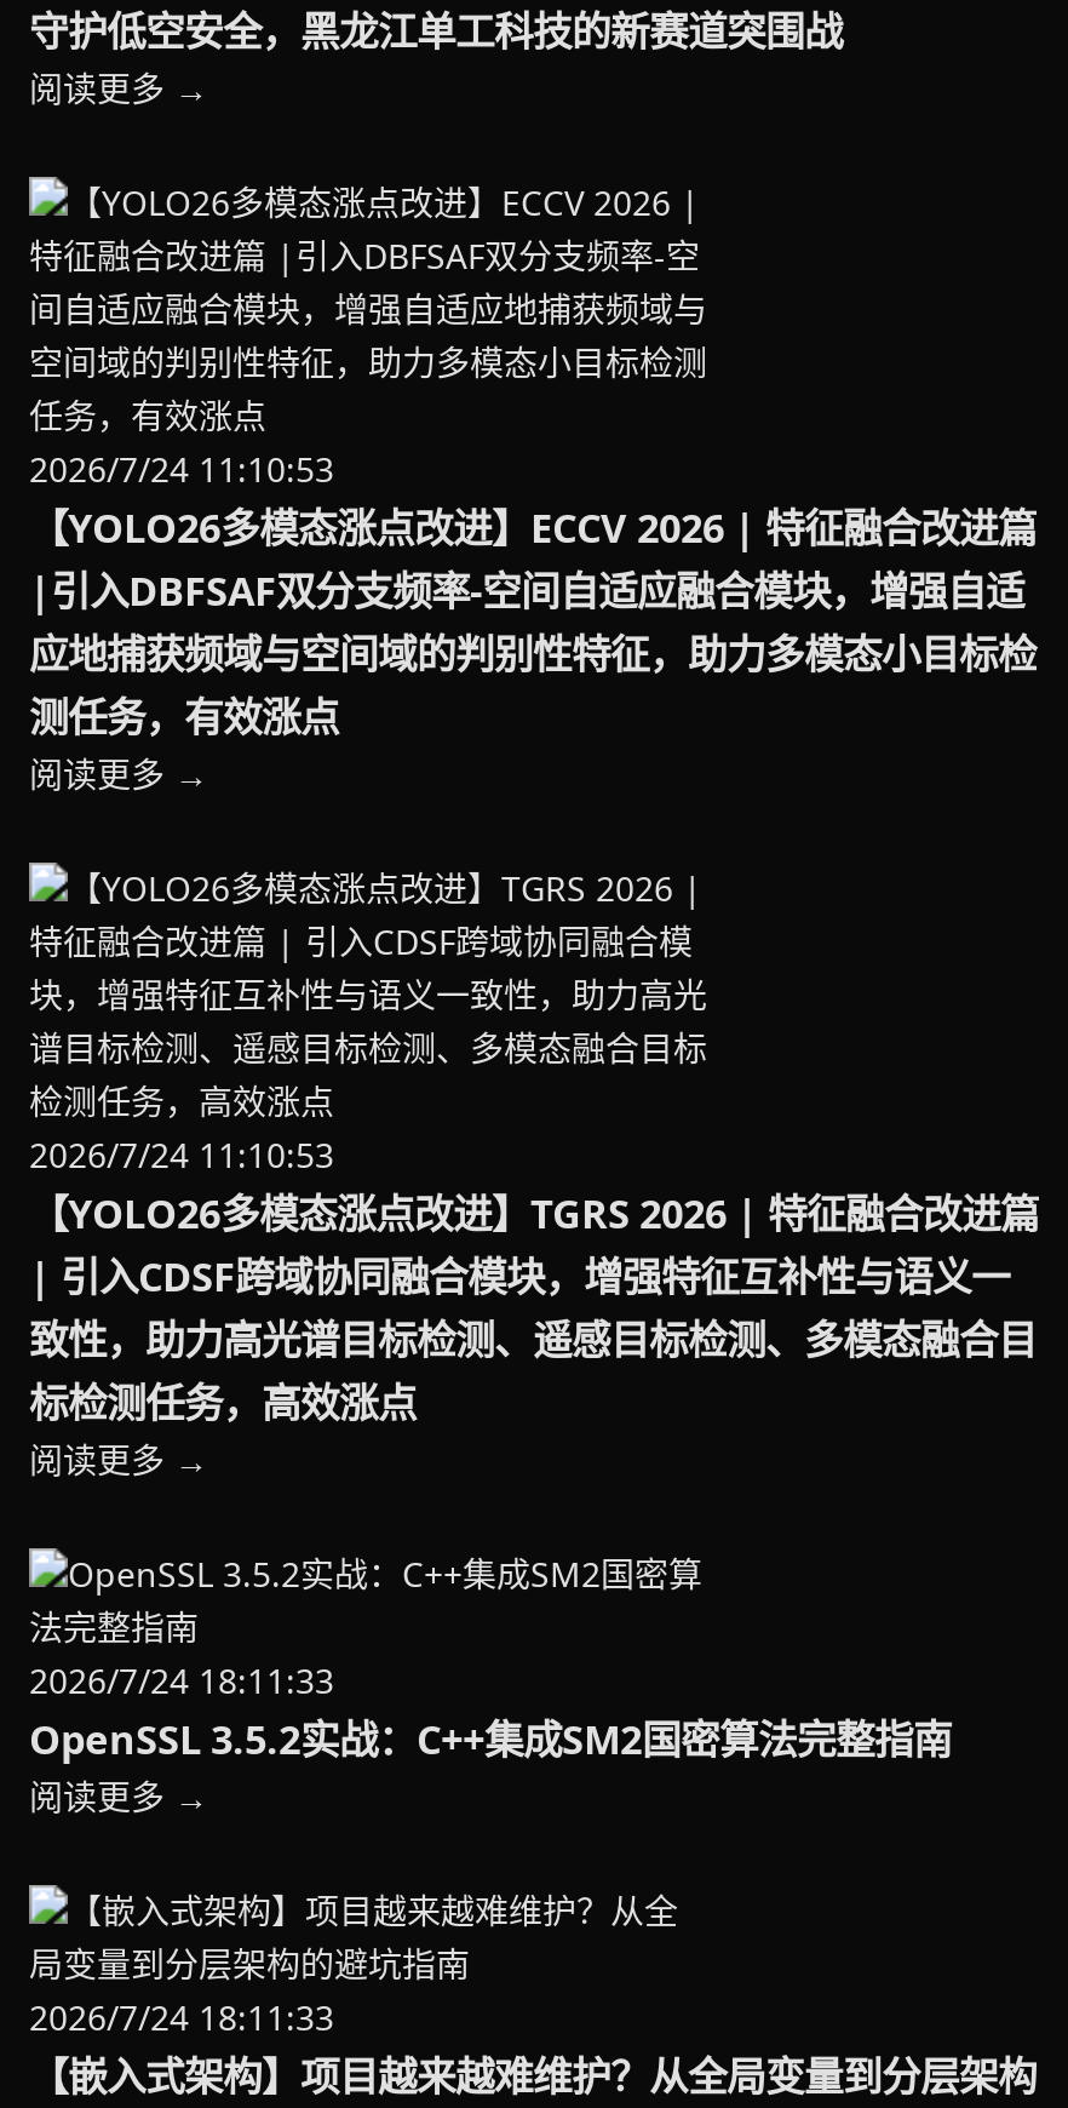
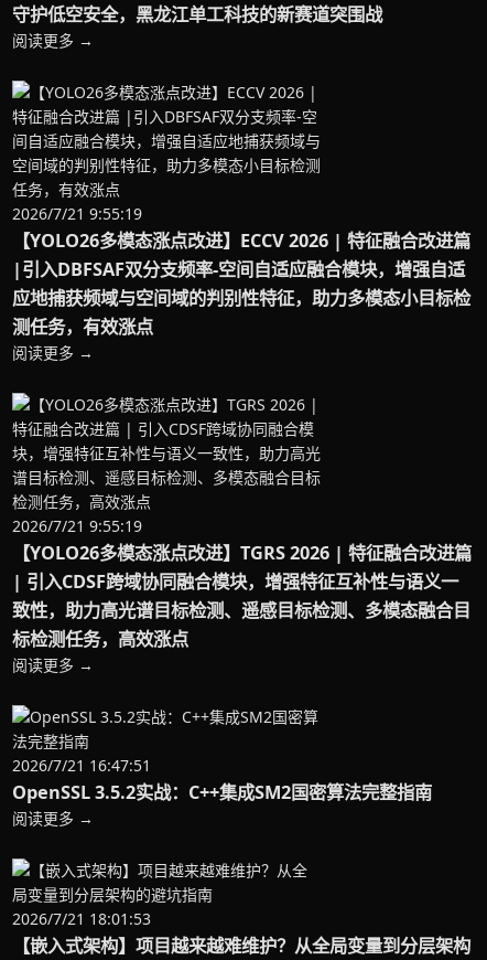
- 2026/7/24 11:10:53
+ 2026/7/21 9:55:19

- 2026/7/24 11:10:53
+ 2026/7/21 9:55:19

- 2026/7/24 18:11:33
+ 2026/7/21 16:47:51

- 2026/7/24 18:11:33
+ 2026/7/21 18:01:53
